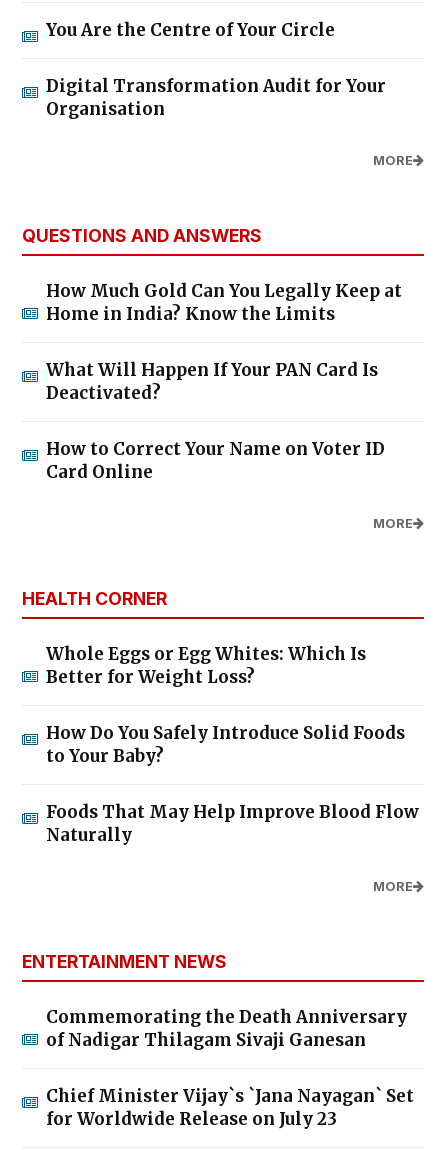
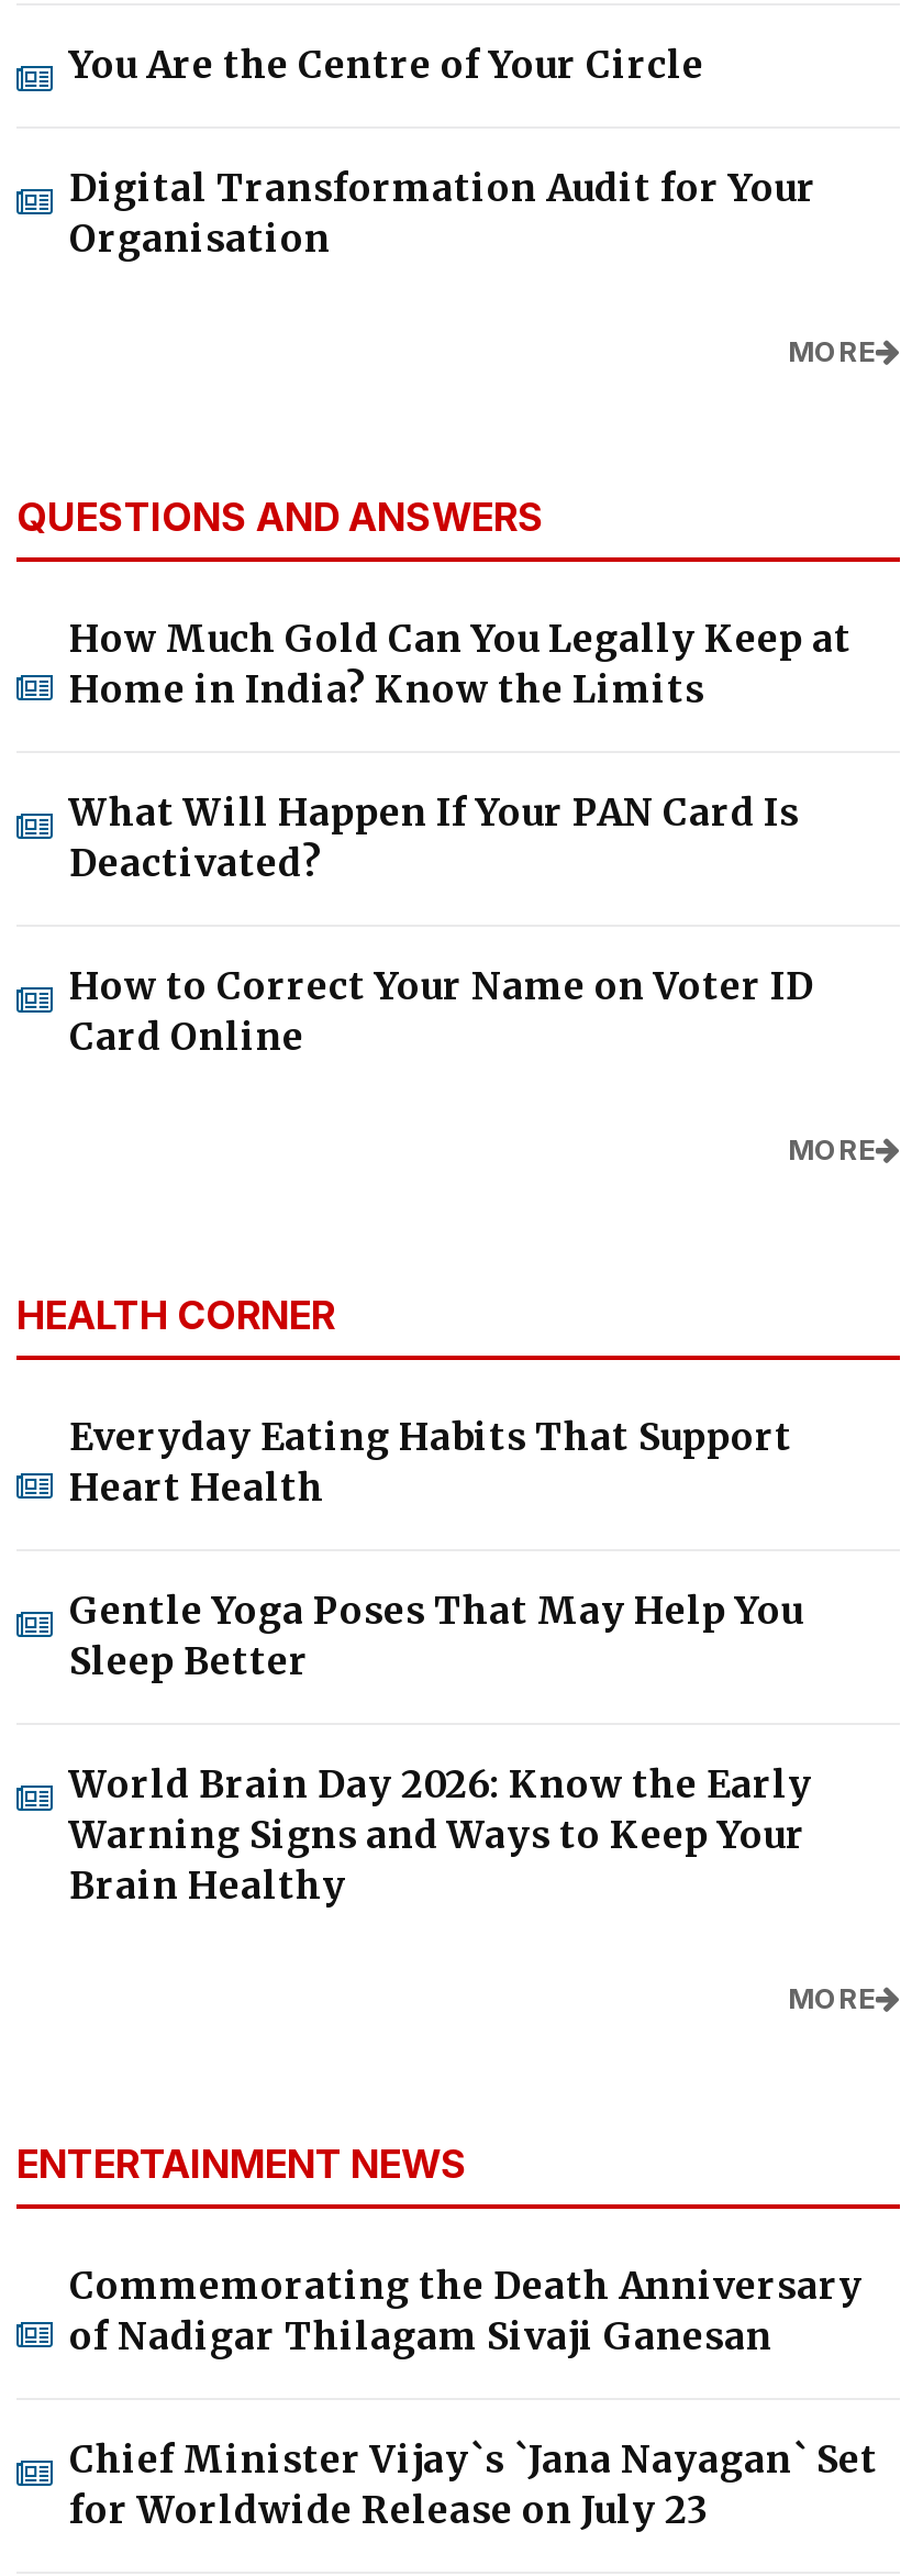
- Whole Eggs or Egg Whites: Which Is
- Better for Weight Loss?
+ Everyday Eating Habits That Support
+ Heart Health

- How Do You Safely Introduce Solid Foods
- to Your Baby?
+ Gentle Yoga Poses That May Help You
+ Sleep Better

- Foods That May Help Improve Blood Flow
- Naturally
+ World Brain Day 2026: Know the Early
+ Warning Signs and Ways to Keep Your
+ Brain Healthy
